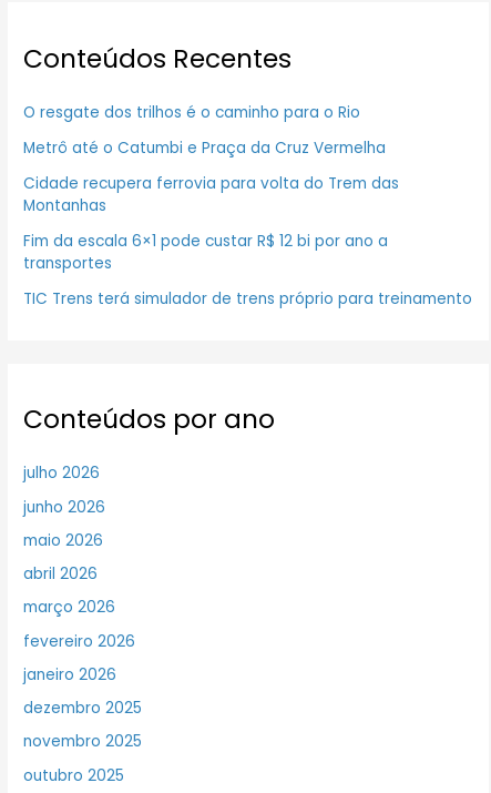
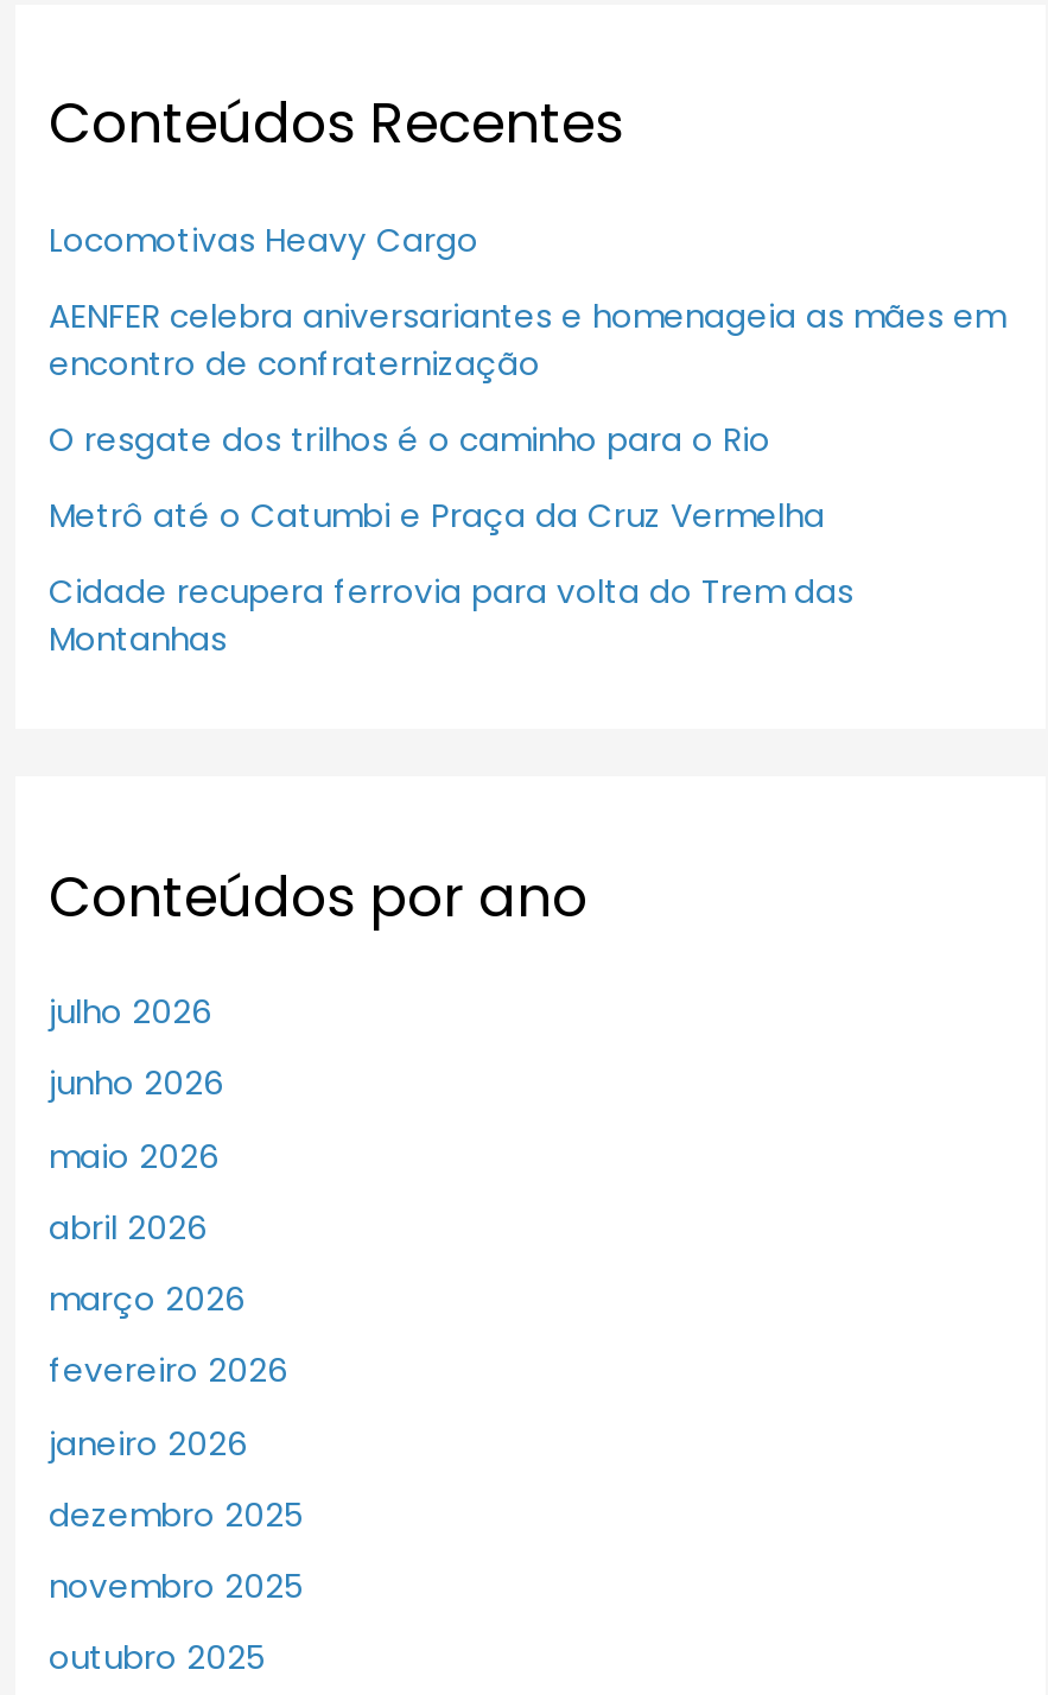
+ Locomotivas Heavy Cargo
+ AENFER celebra aniversariantes e homenageia as mães em
+ encontro de confraternização

moved down: O resgate dos trilhos é o caminho para o Rio | Metrô até o Catumbi e Praça da Cruz Vermelha | Cidade recupera ferrovia para volta do Trem das | Montanhas

- Fim da escala 6×1 pode custar R$ 12 bi por ano a
- transportes
- TIC Trens terá simulador de trens próprio para treinamento
